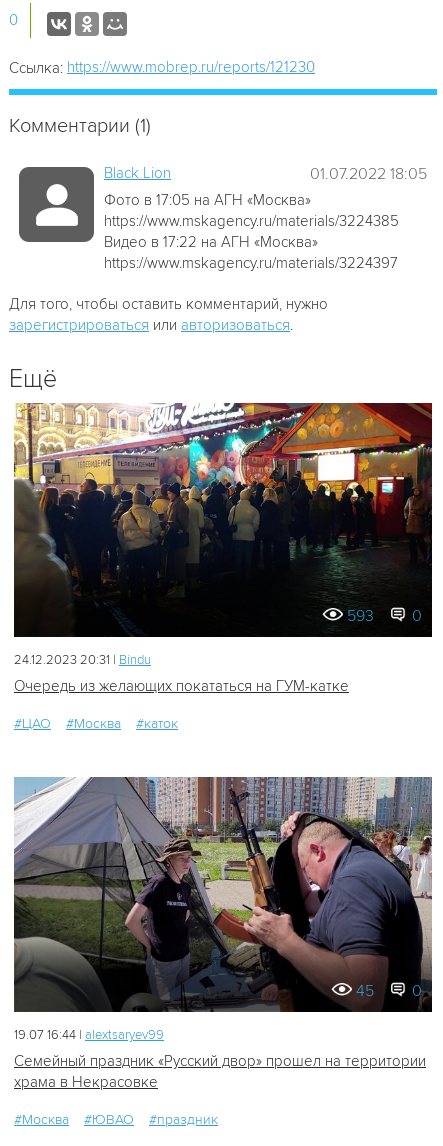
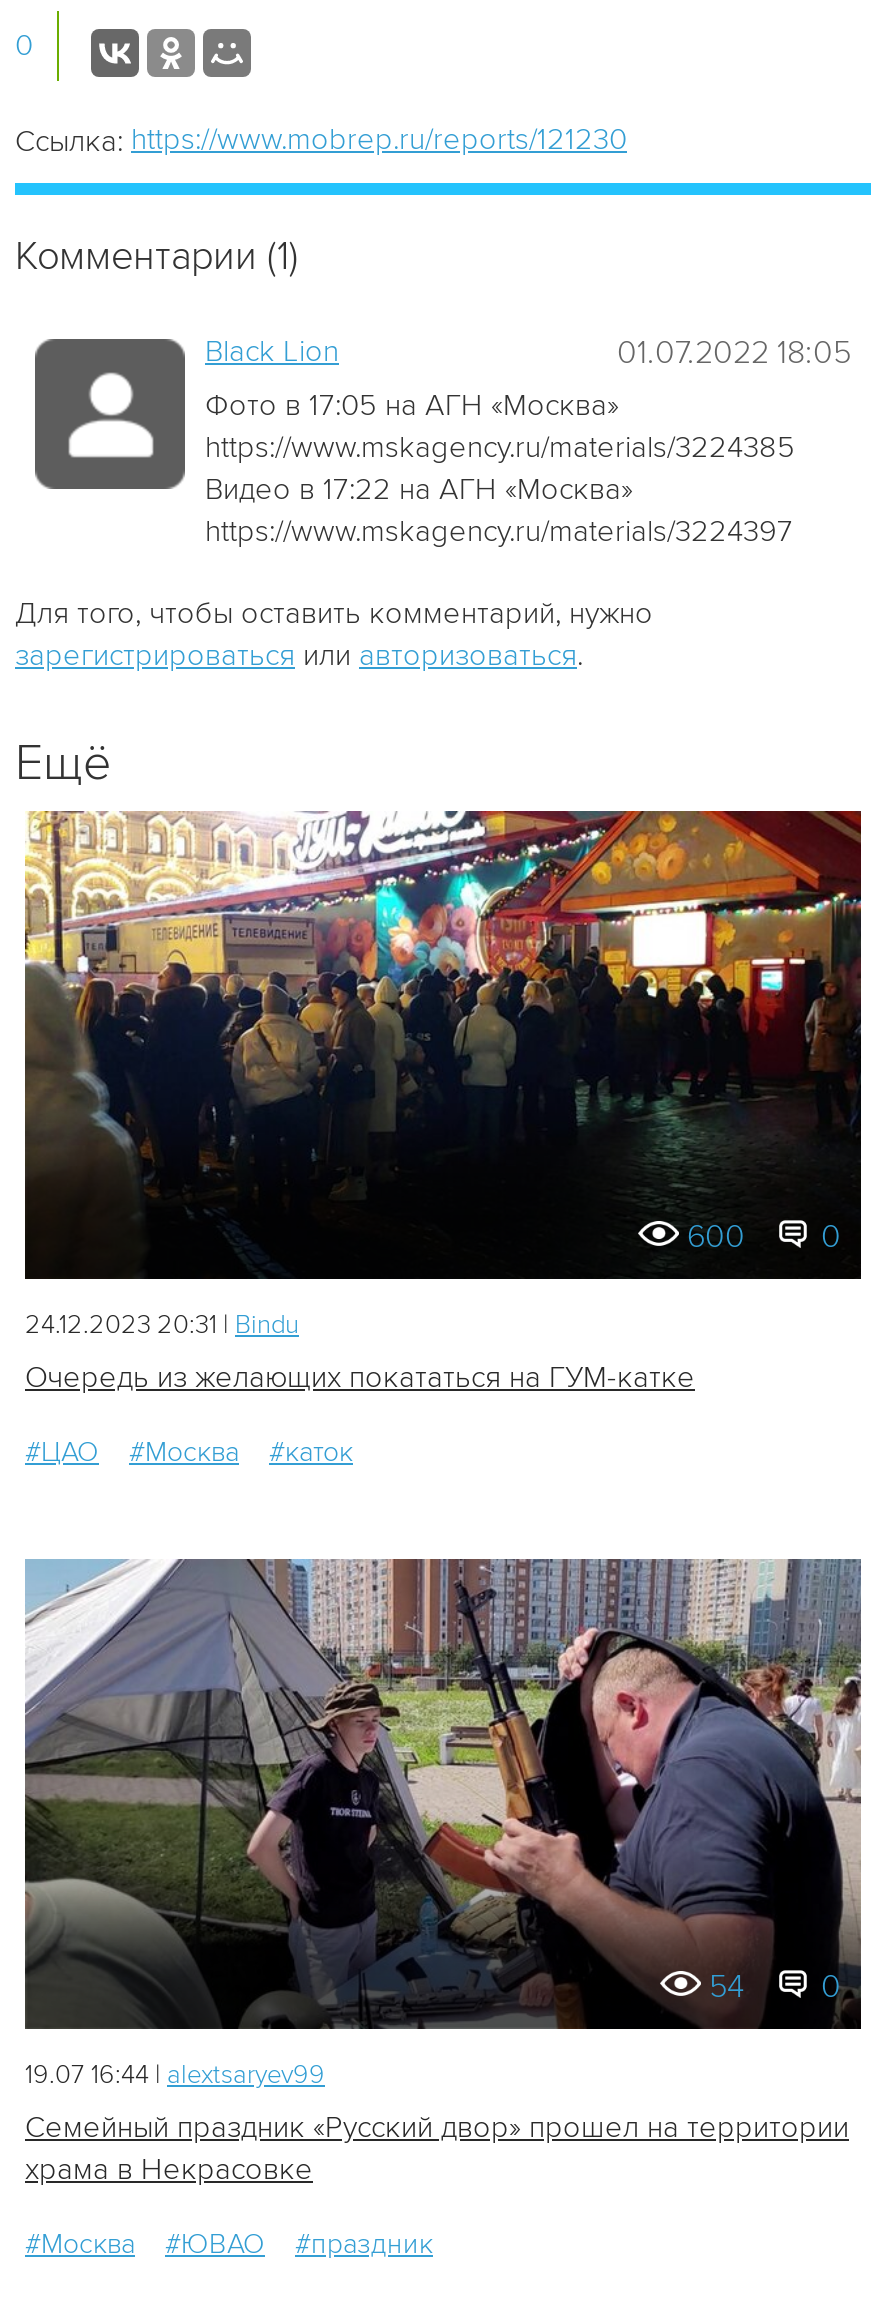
- 593 0
+ 600 0

- 45 0
+ 54 0
